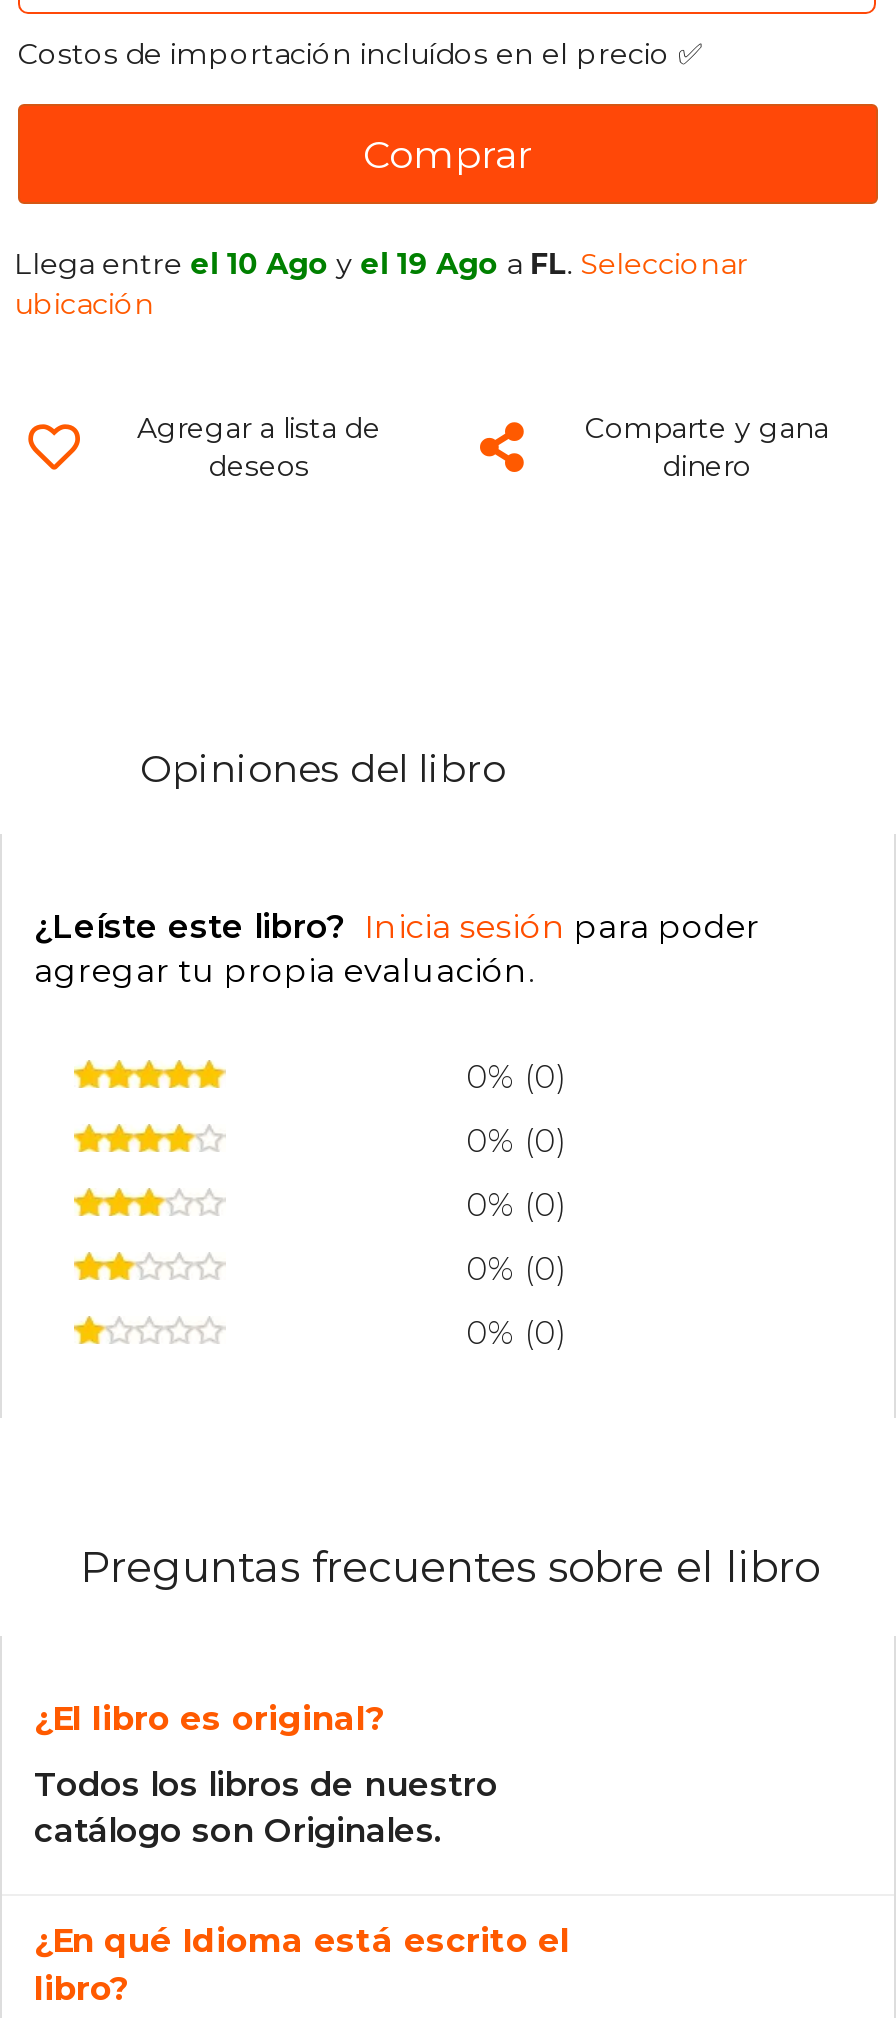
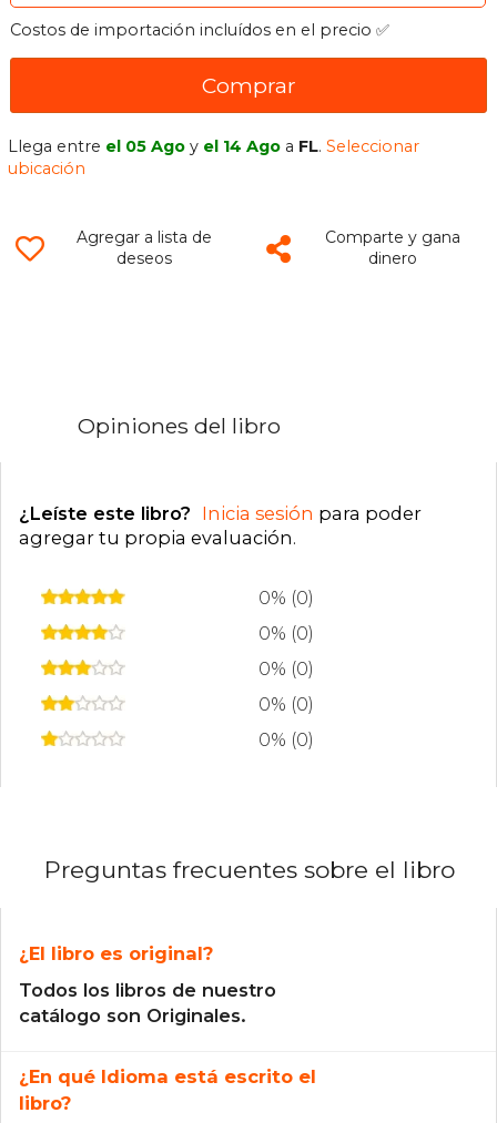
- Llega entre el 10 Ago y el 19 Ago a FL. Seleccionar
+ Llega entre el 05 Ago y el 14 Ago a FL. Seleccionar
